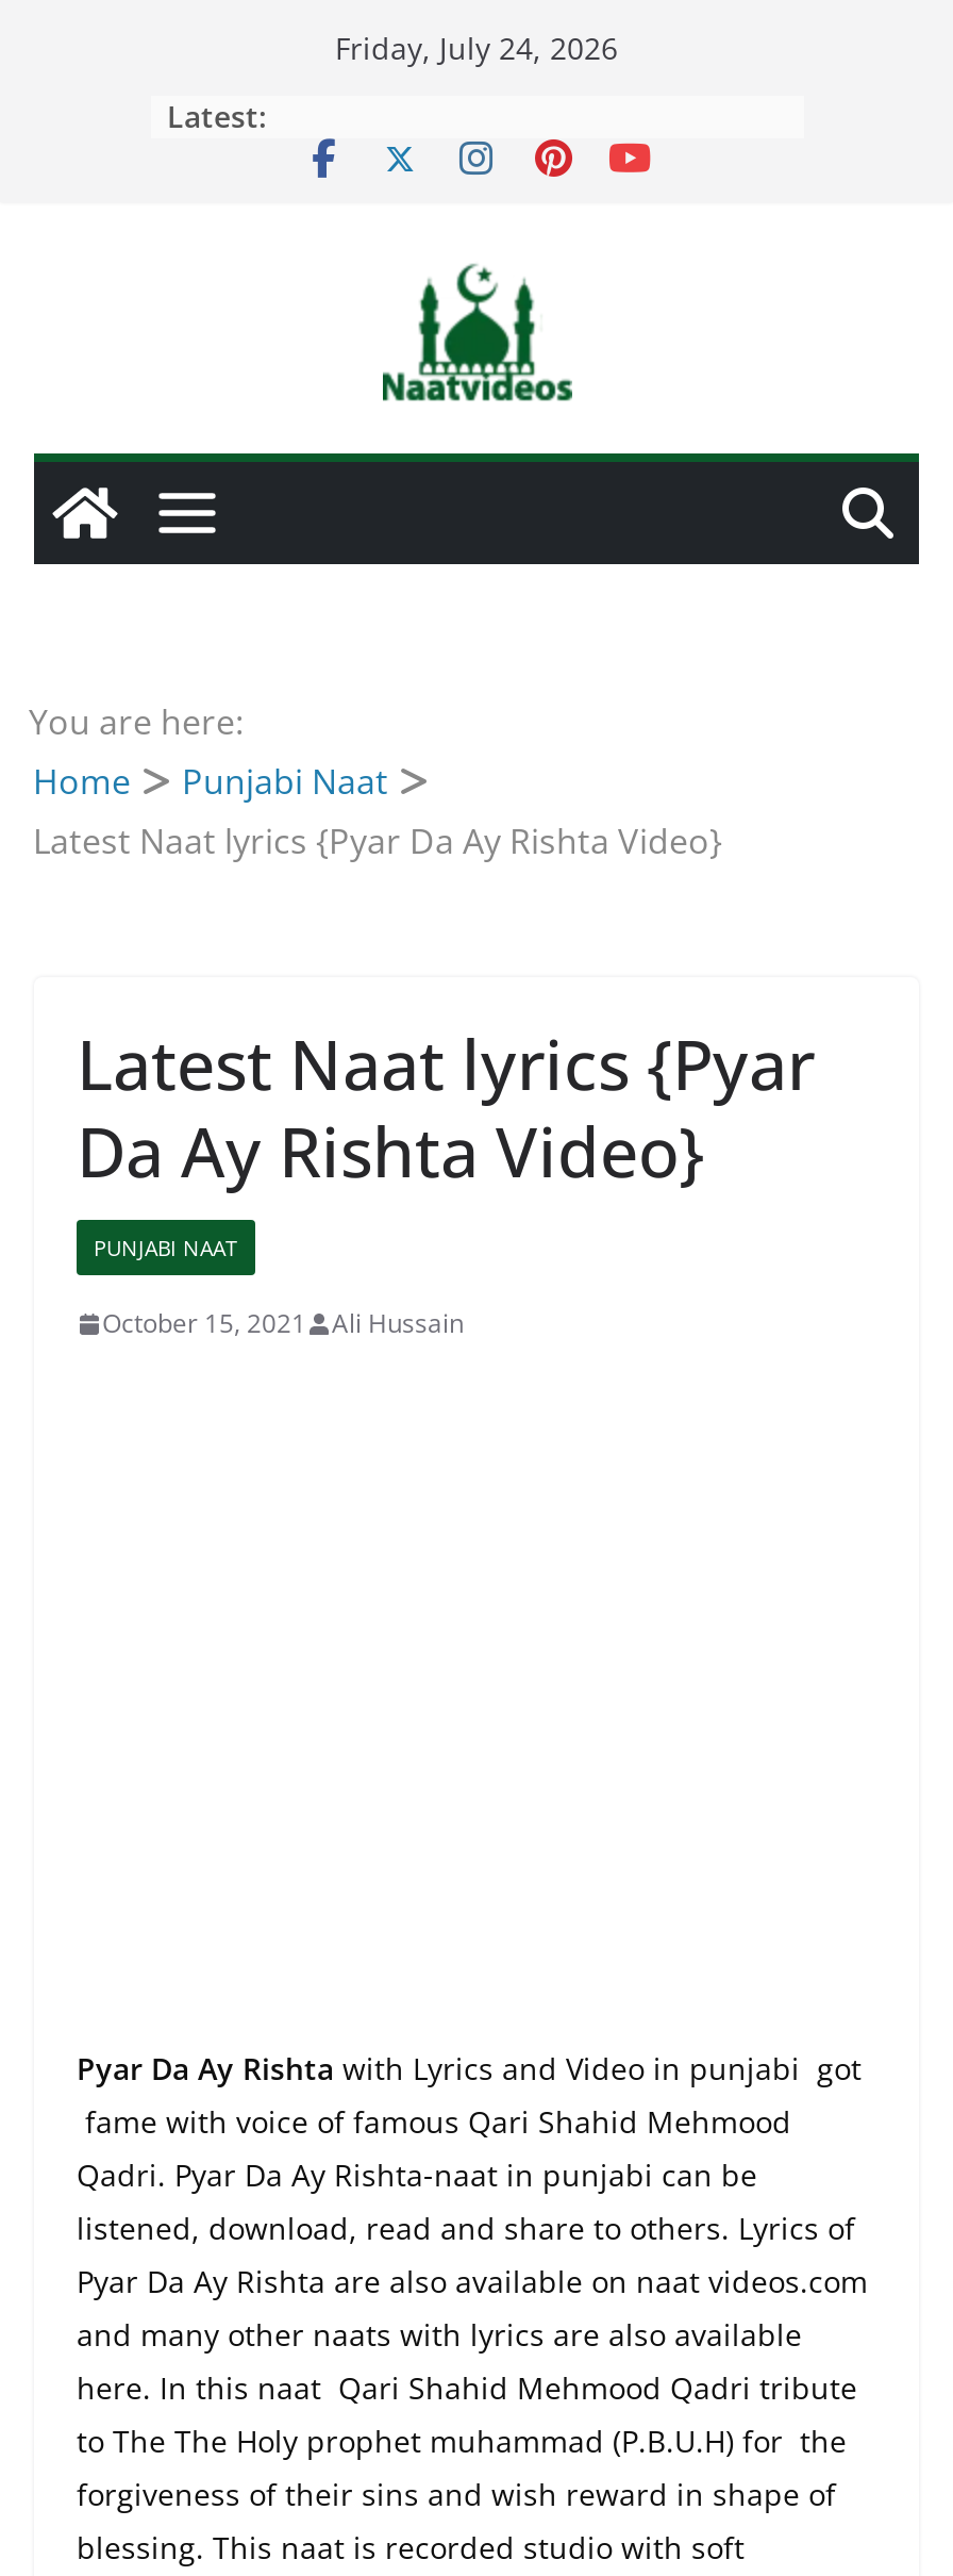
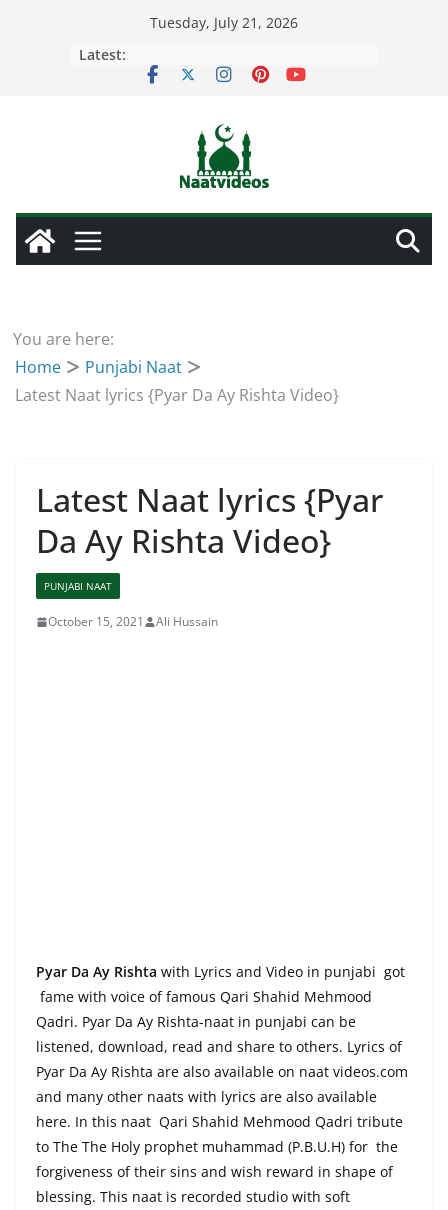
- Friday, July 24, 2026
+ Tuesday, July 21, 2026
